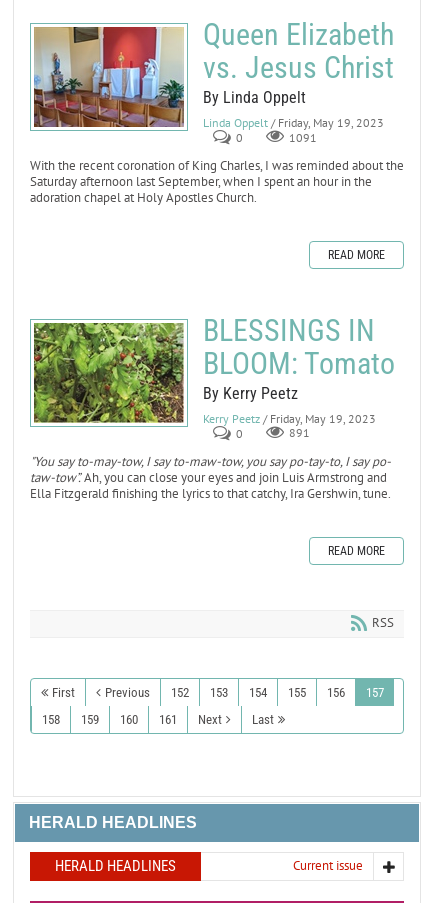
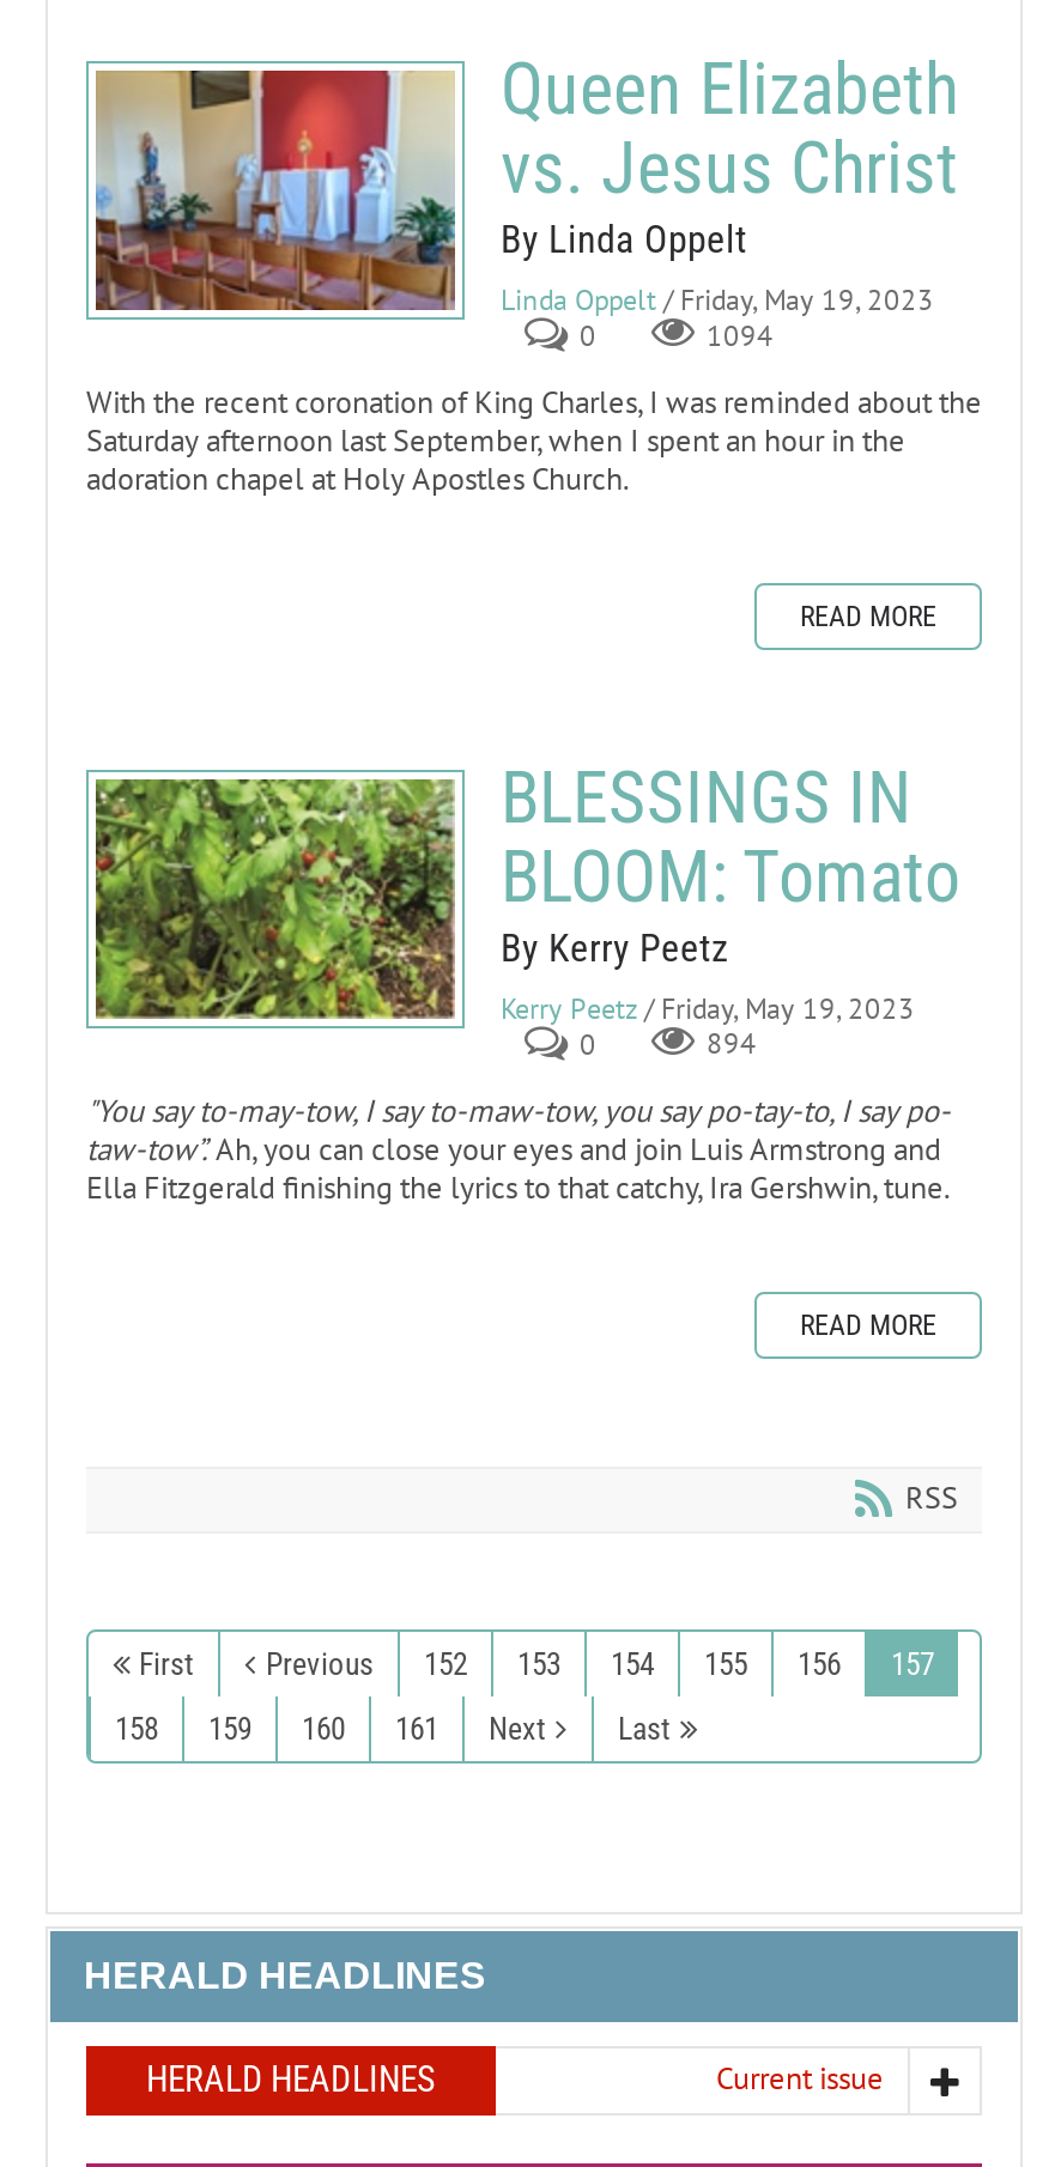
- 1091
+ 1094

- 891
+ 894
